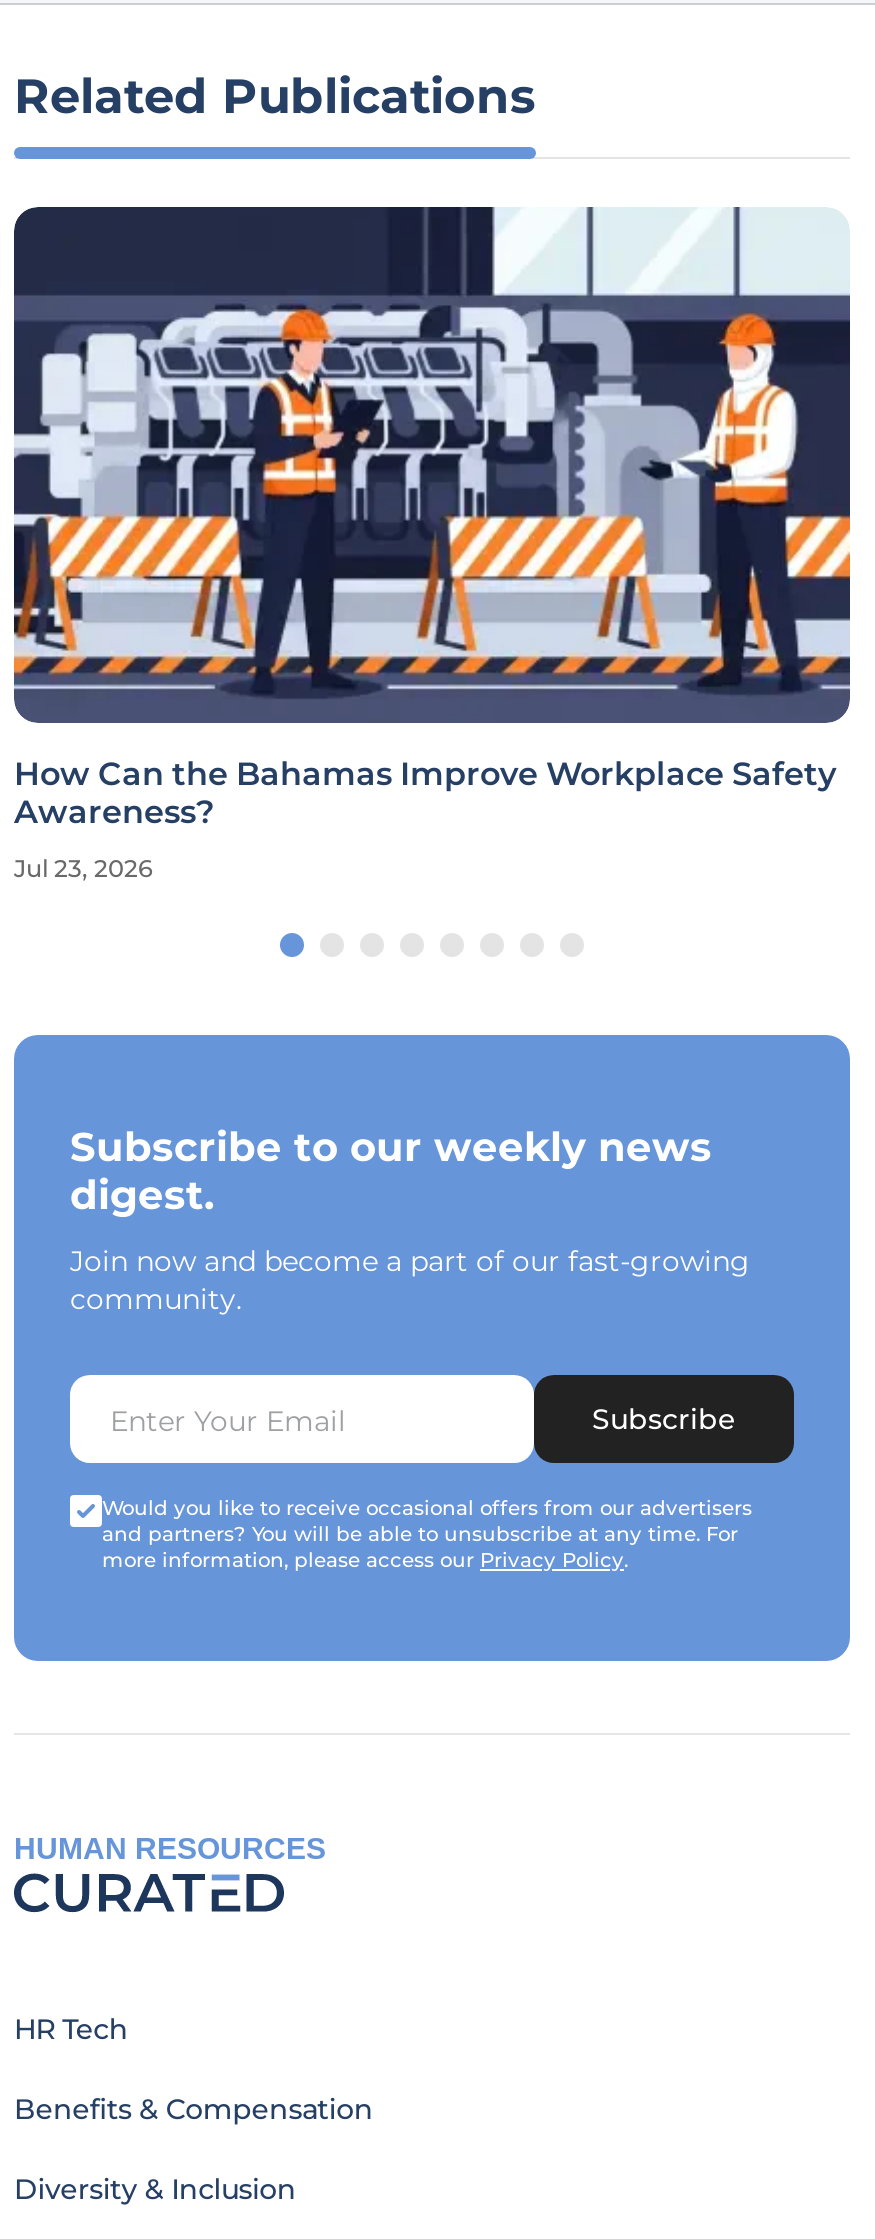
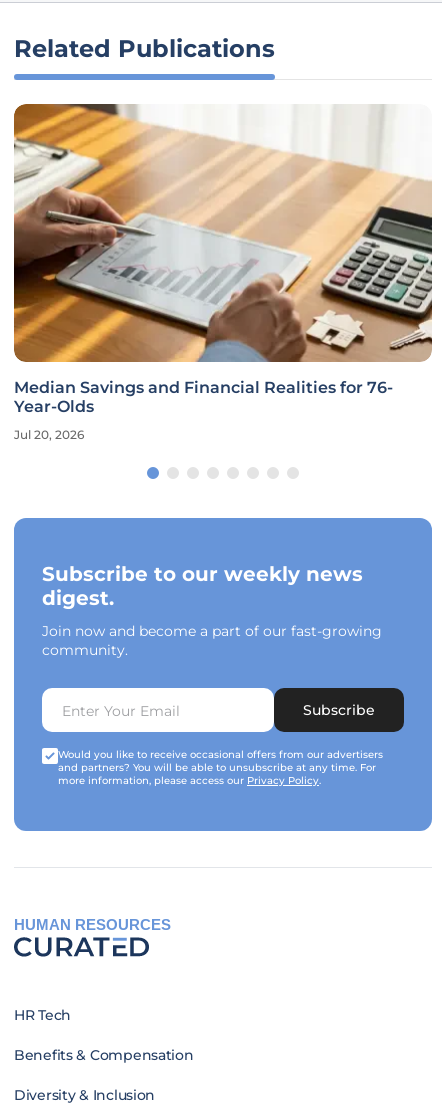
- [image]
- How Can the Bahamas Improve Workplace Safety
- Awareness?
+ [image]
+ Median Savings and Financial Realities for 76-
+ Year-Olds

- Jul 23, 2026
+ Jul 20, 2026
